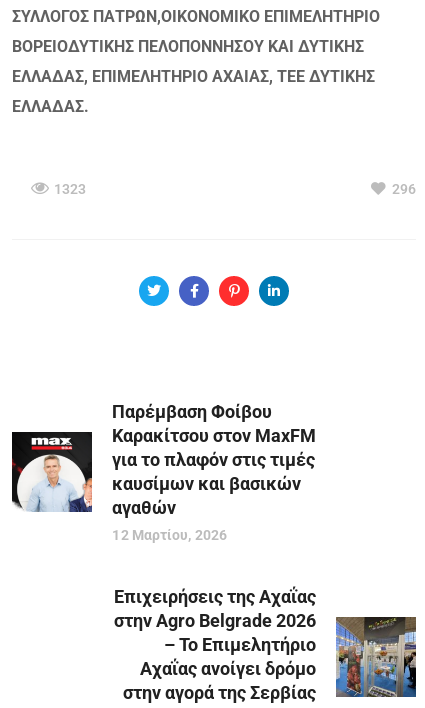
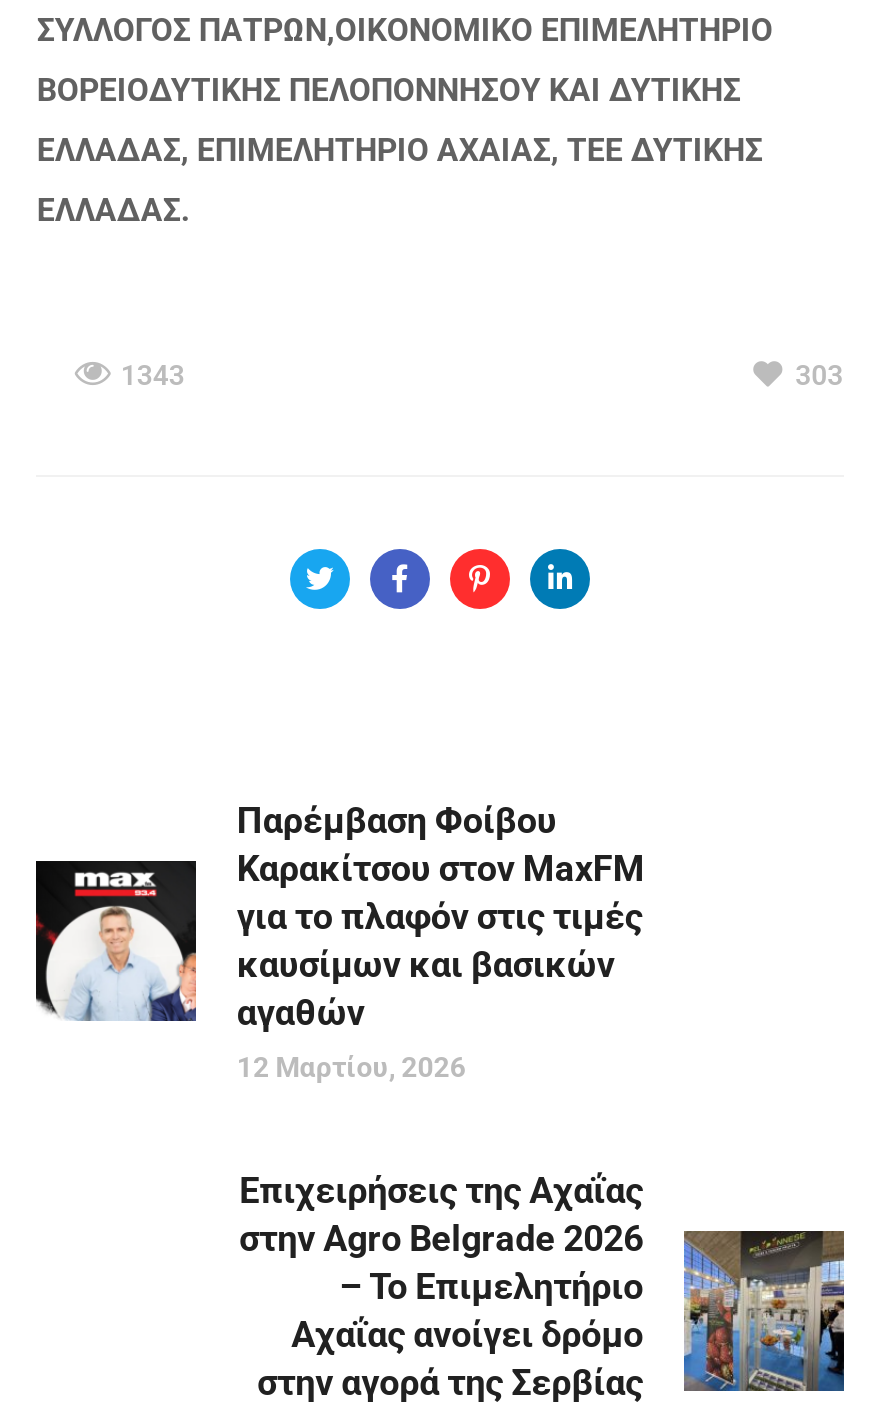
- 1323
+ 1343

- 296
+ 303
